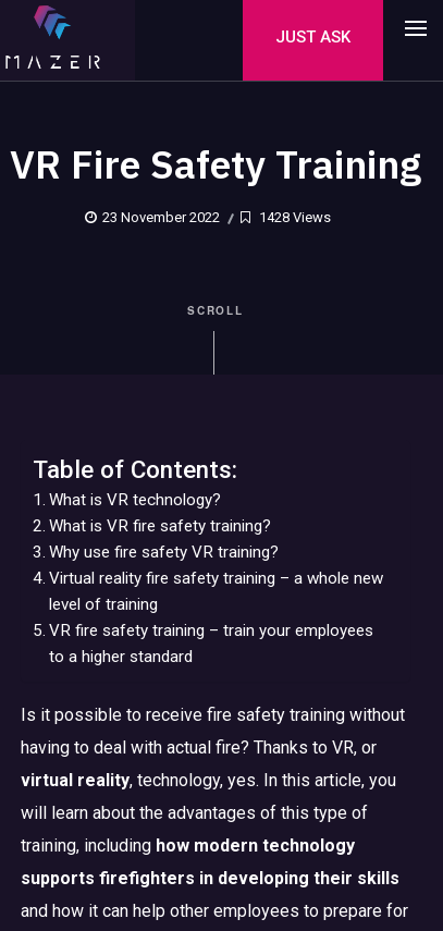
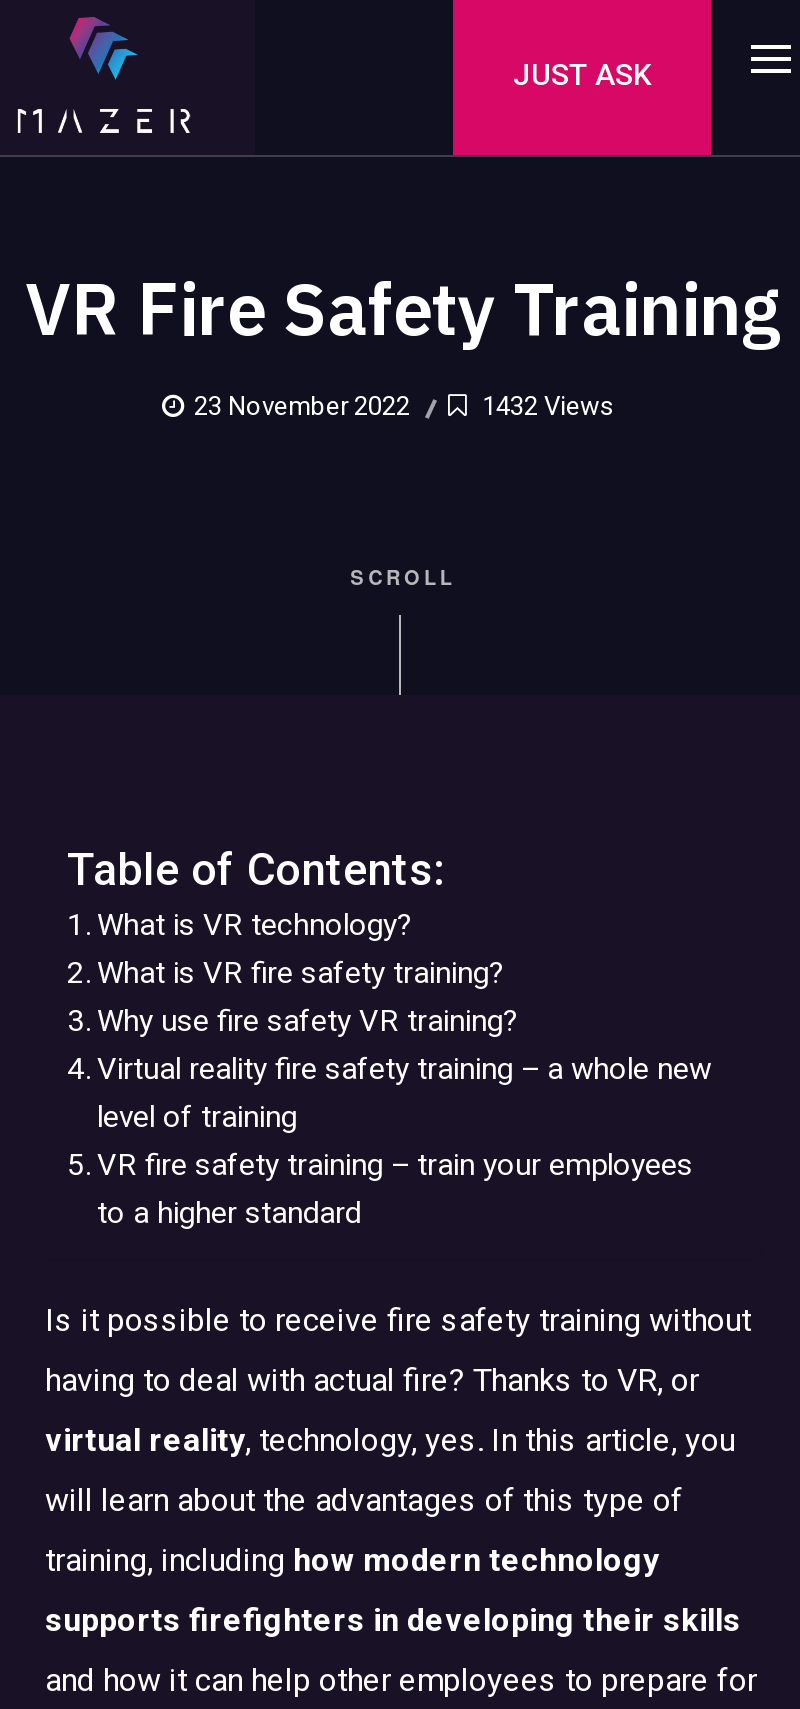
- 1428 Views
+ 1432 Views
